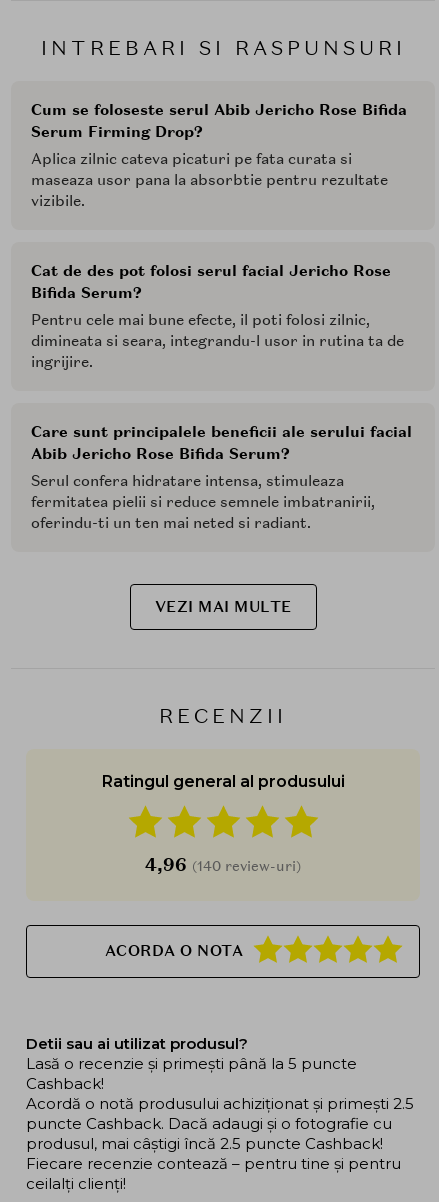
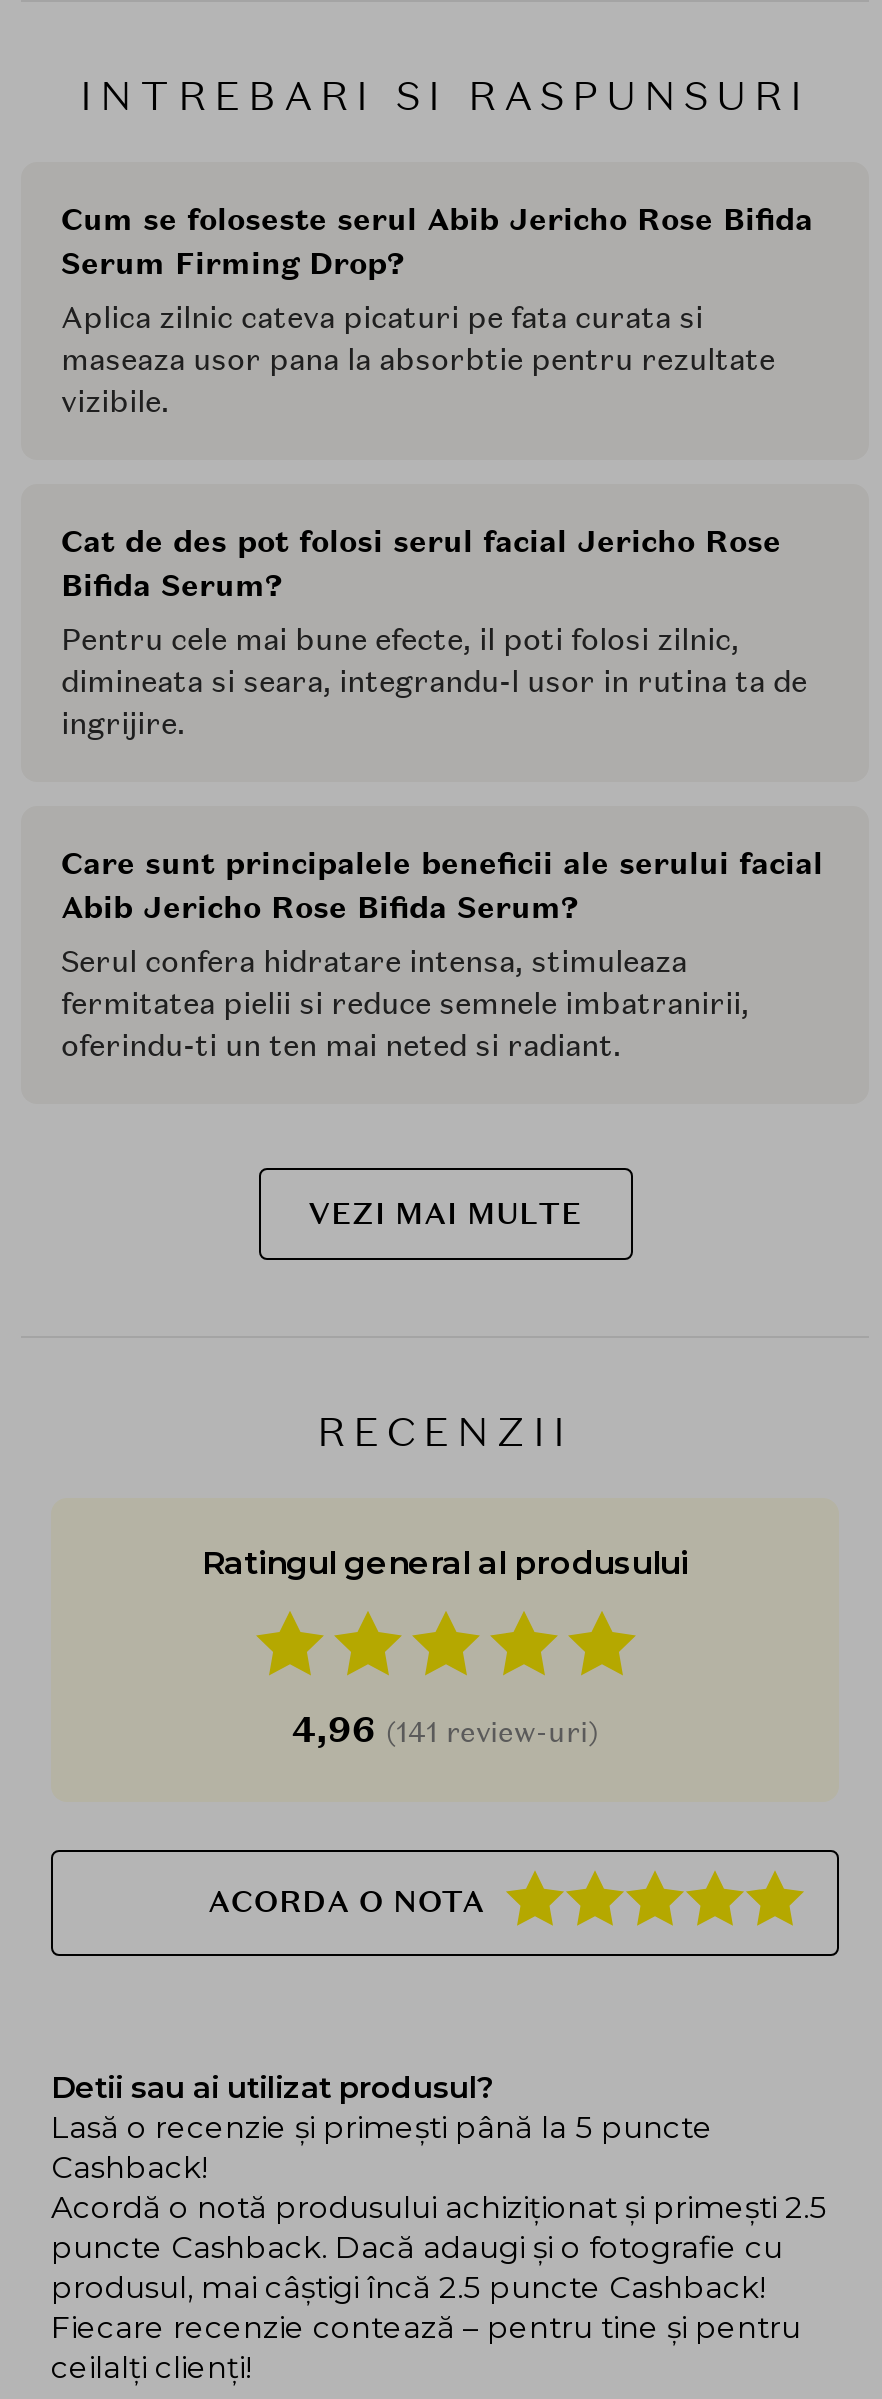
- 4,96 (140 review-uri)
+ 4,96 (141 review-uri)
